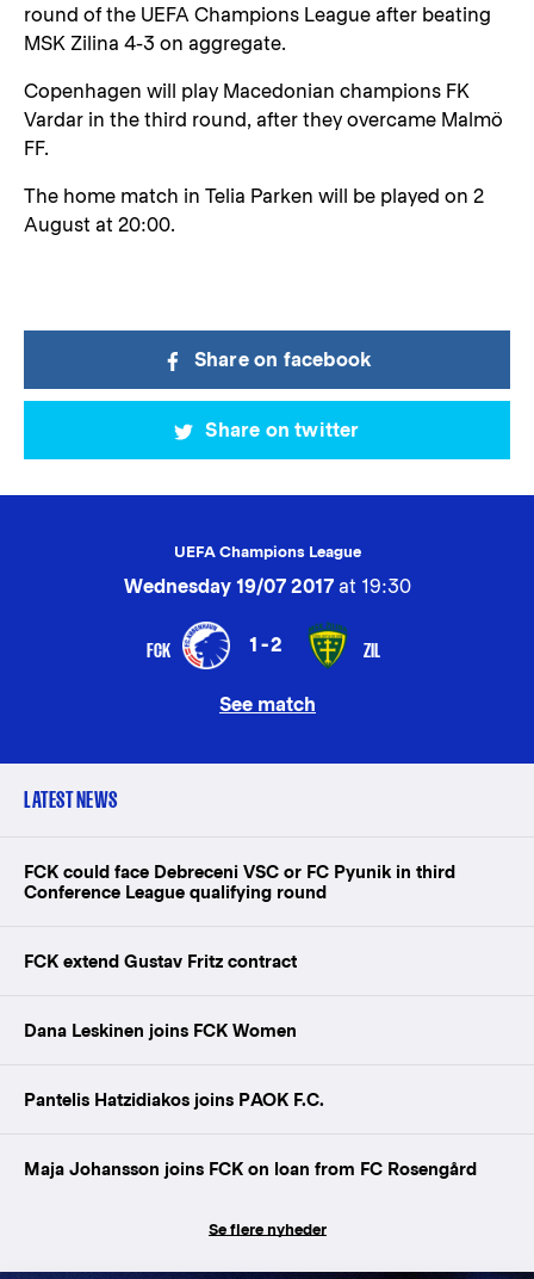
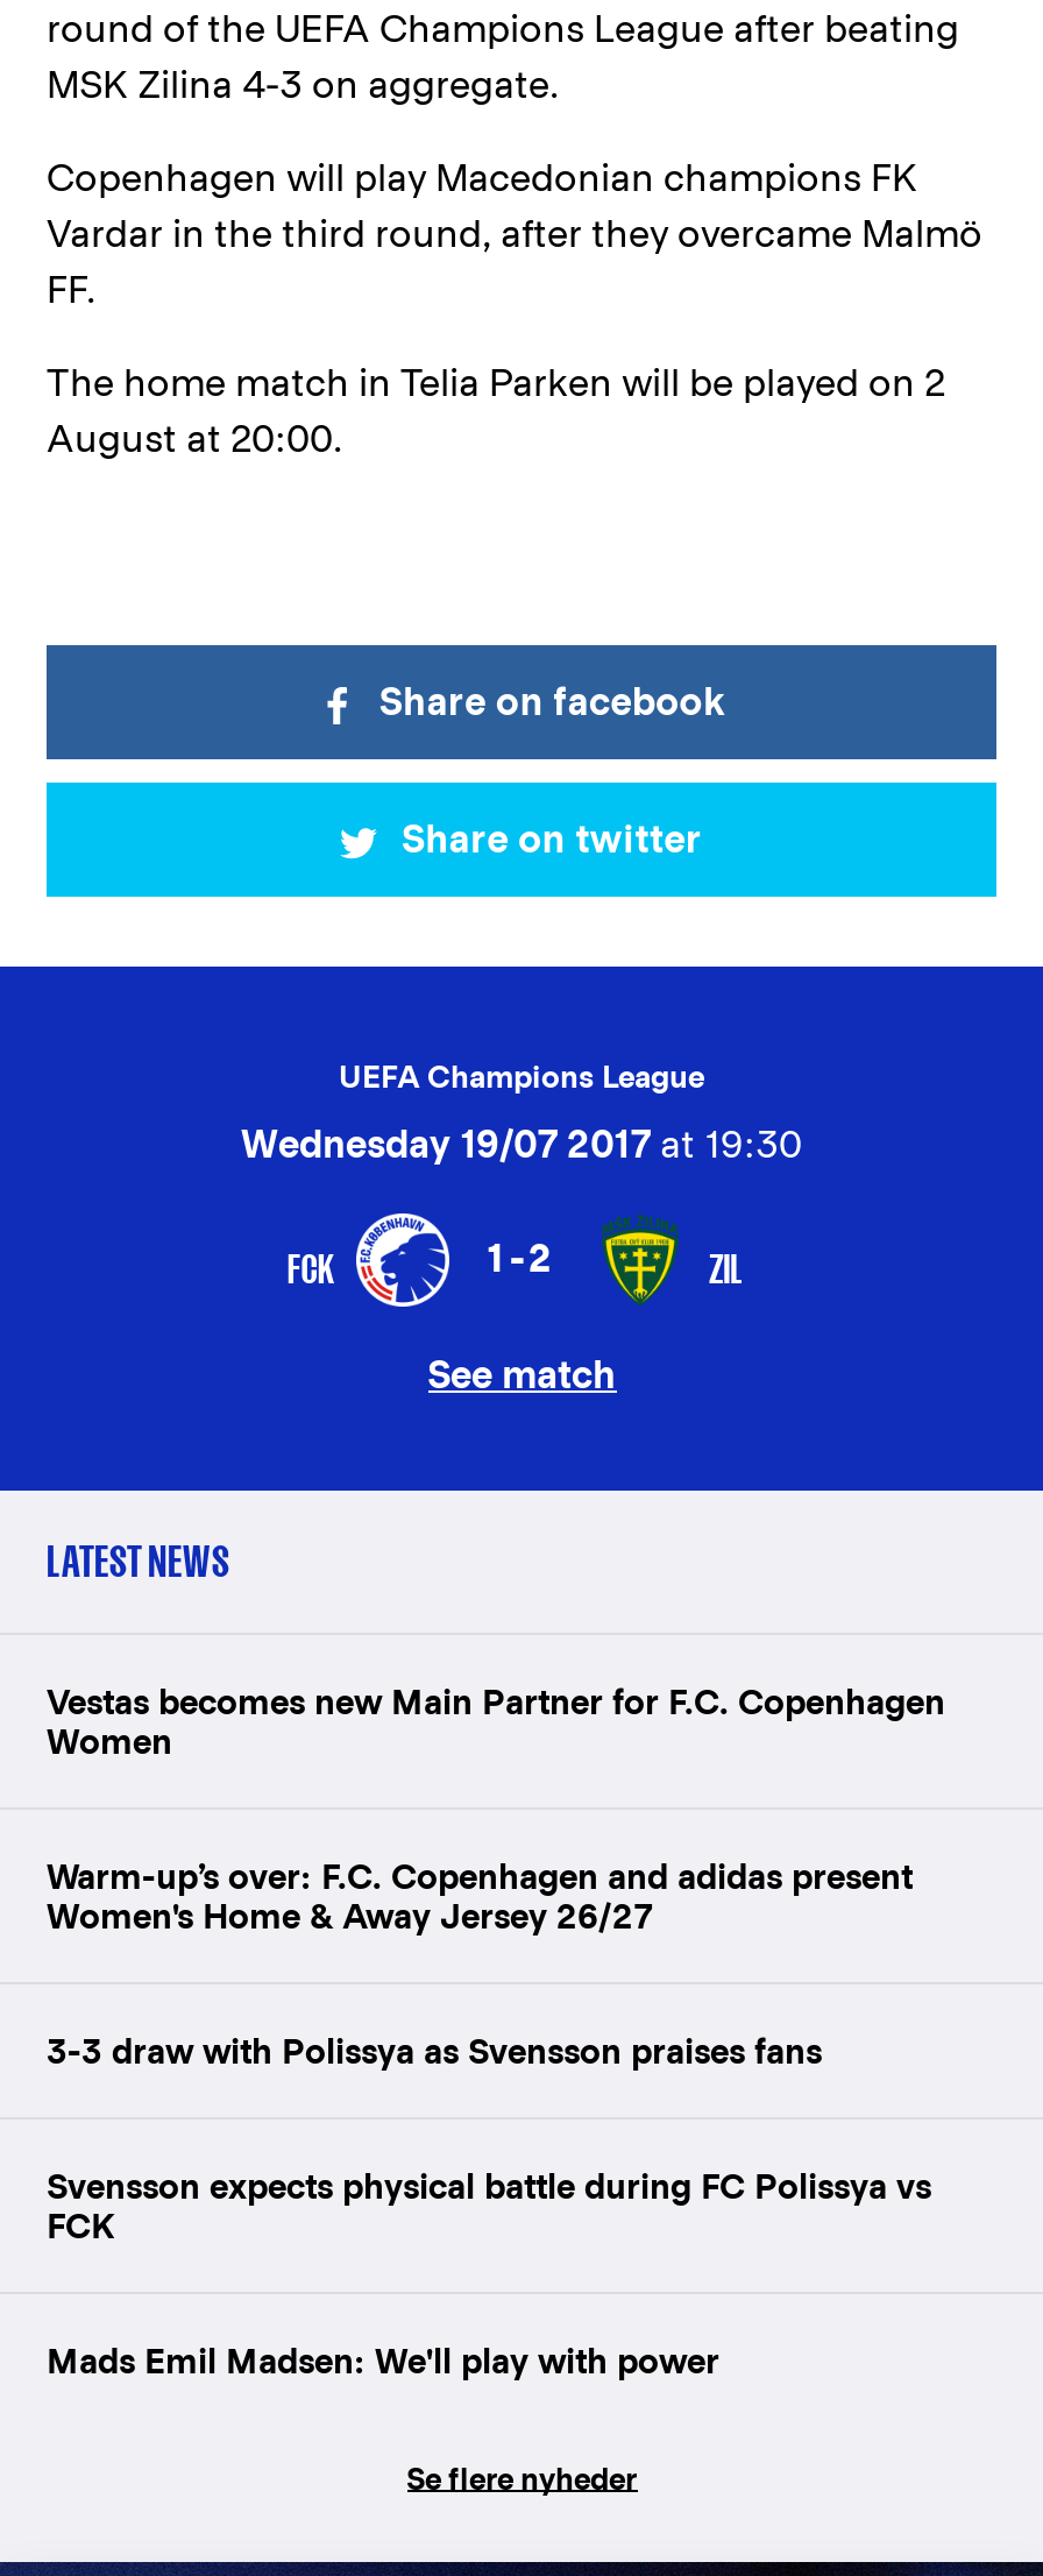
- FCK could face Debreceni VSC or FC Pyunik in third
- Conference League qualifying round
+ Vestas becomes new Main Partner for F.C. Copenhagen
+ Women

- FCK extend Gustav Fritz contract
+ Warm-up’s over: F.C. Copenhagen and adidas present
+ Women's Home & Away Jersey 26/27

- Dana Leskinen joins FCK Women
+ 3-3 draw with Polissya as Svensson praises fans

- Pantelis Hatzidiakos joins PAOK F.C.
+ Svensson expects physical battle during FC Polissya vs
+ FCK

- Maja Johansson joins FCK on loan from FC Rosengård
+ Mads Emil Madsen: We'll play with power
